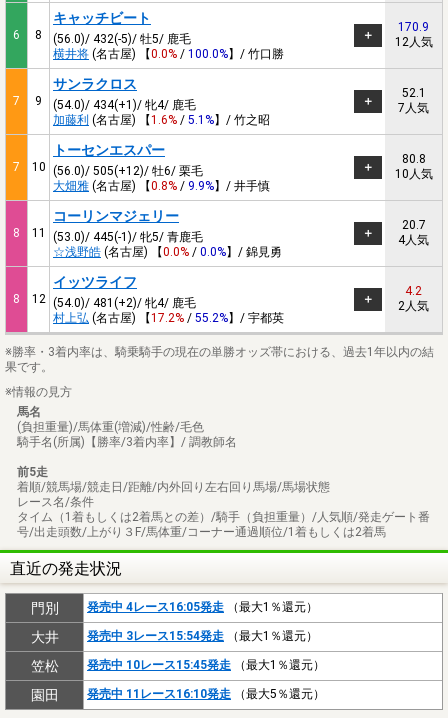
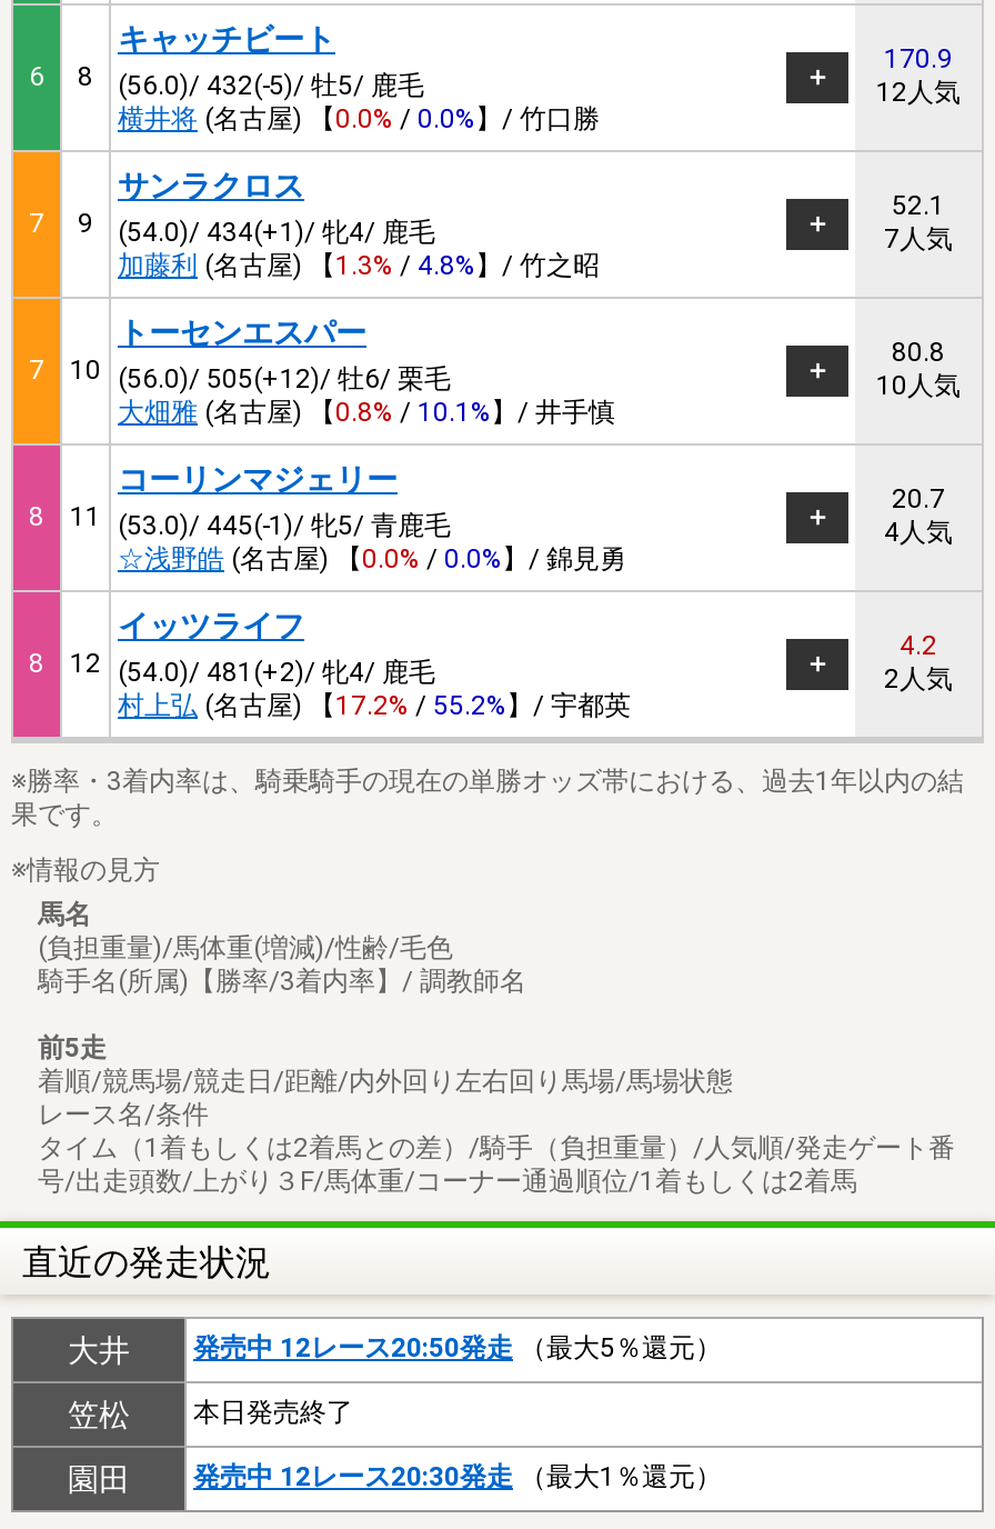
- 横井将(名古屋) 【0.0% / 100.0%】/ 竹口勝
+ 横井将(名古屋) 【0.0% / 0.0%】/ 竹口勝

- 加藤利(名古屋) 【1.6% / 5.1%】/ 竹之昭
+ 加藤利(名古屋) 【1.3% / 4.8%】/ 竹之昭

- 大畑雅(名古屋) 【0.8% / 9.9%】/ 井手慎
+ 大畑雅(名古屋) 【0.8% / 10.1%】/ 井手慎

- 門別
- 発売中 4レース16:05発走（最大1％還元）

- 発売中 3レース15:54発走（最大1％還元）
+ 発売中 12レース20:50発走（最大5％還元）

- 発売中 10レース15:45発走（最大1％還元）
+ 本日発売終了

- 発売中 11レース16:10発走（最大5％還元）
+ 発売中 12レース20:30発走（最大1％還元）
